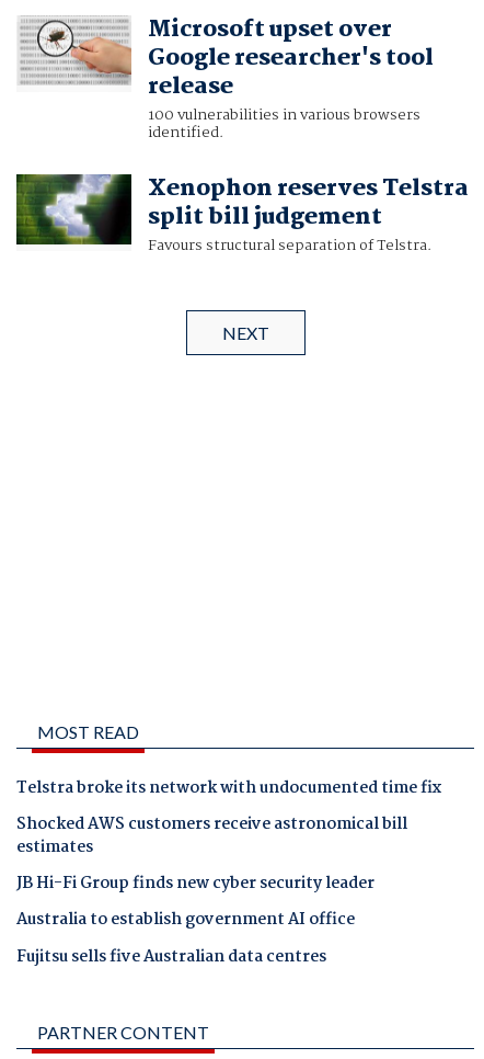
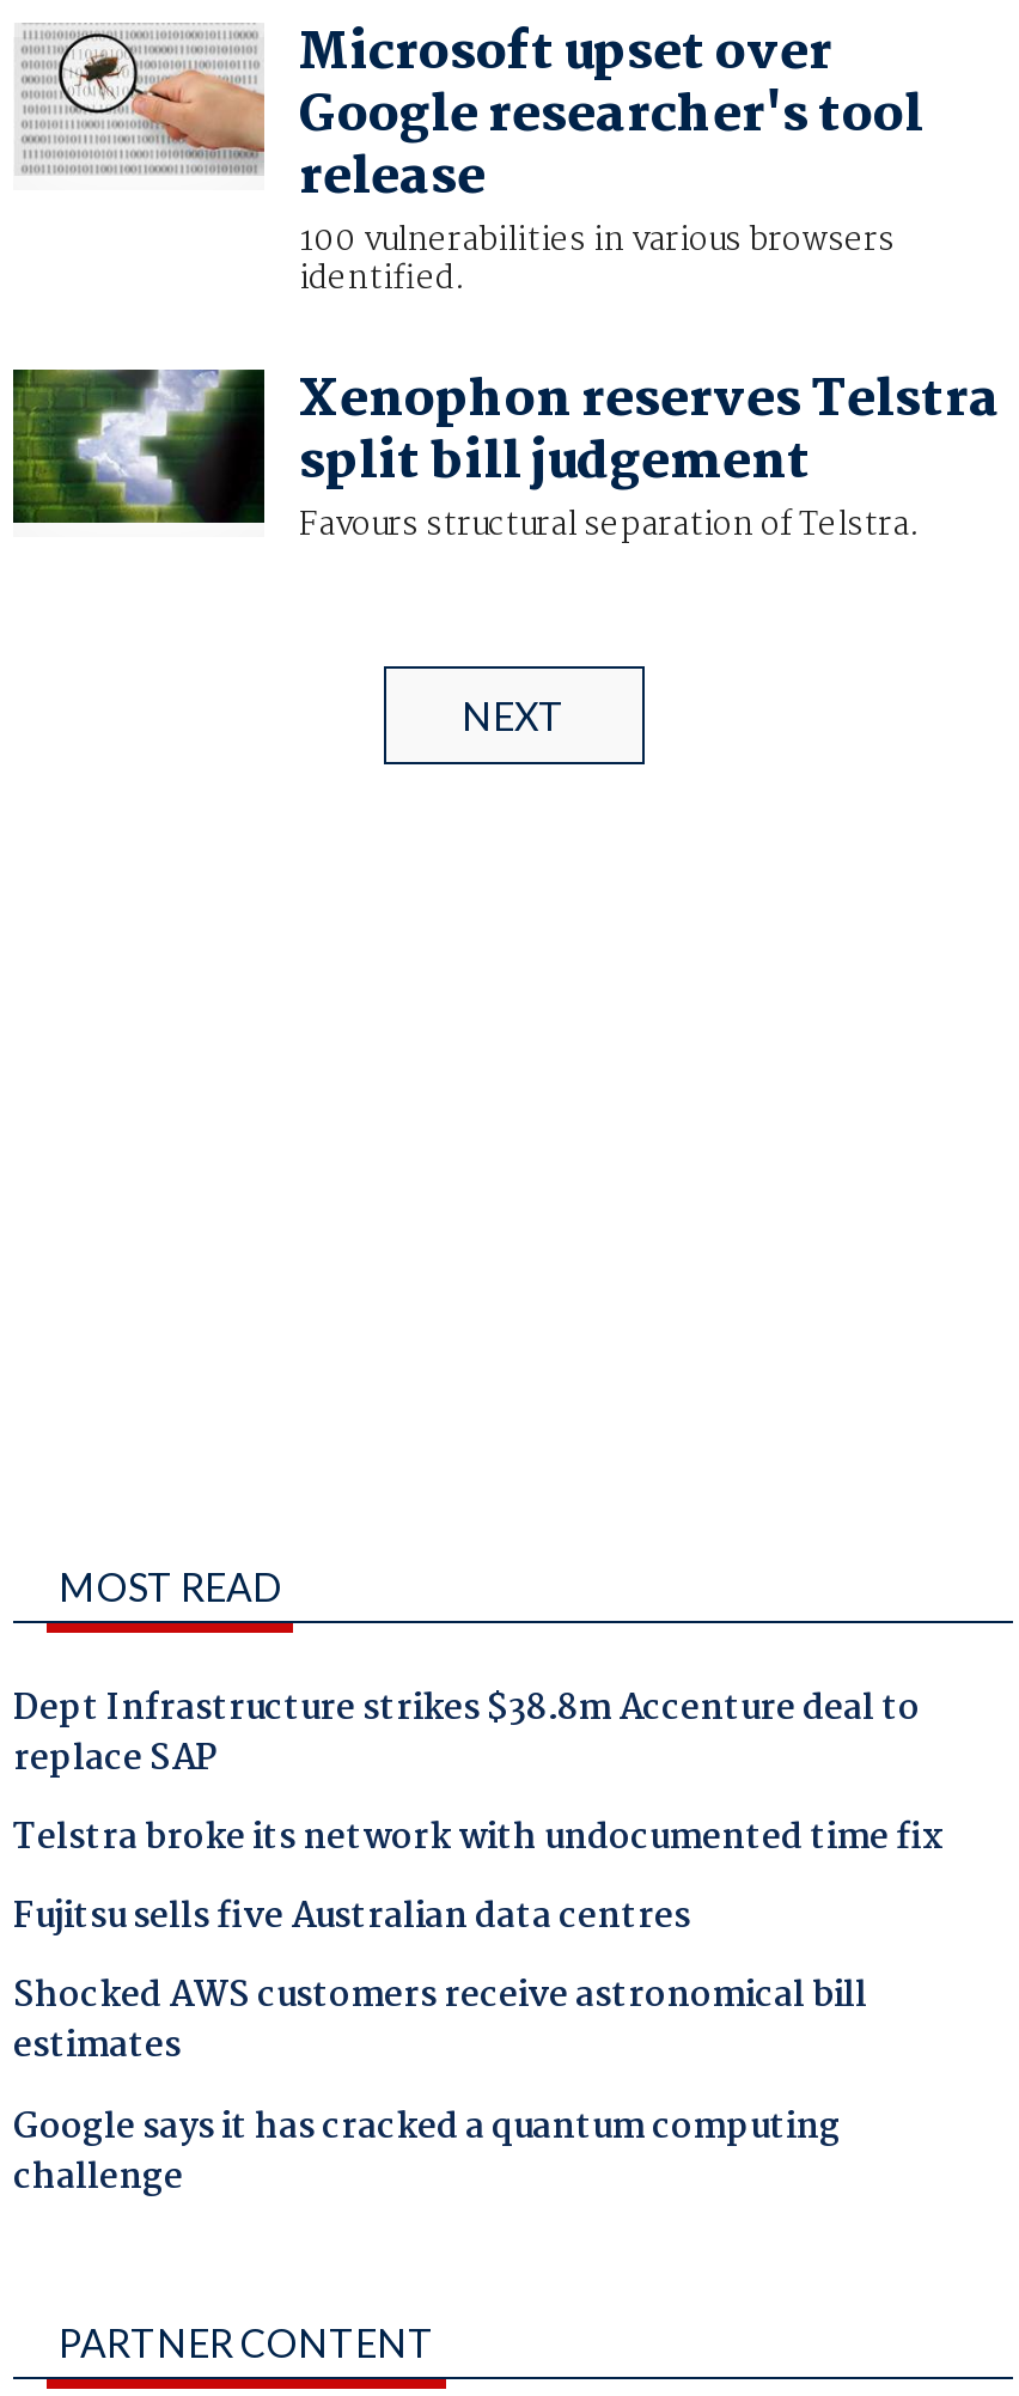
+ Dept Infrastructure strikes $38.8m Accenture deal to
+ replace SAP

moved down: Shocked AWS customers receive astronomical bill | estimates

- JB Hi-Fi Group finds new cyber security leader
- Australia to establish government AI office
+ Google says it has cracked a quantum computing
+ challenge

moved up: Fujitsu sells five Australian data centres
